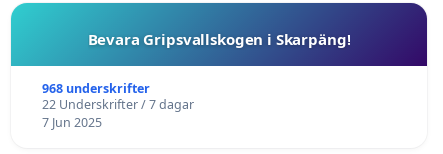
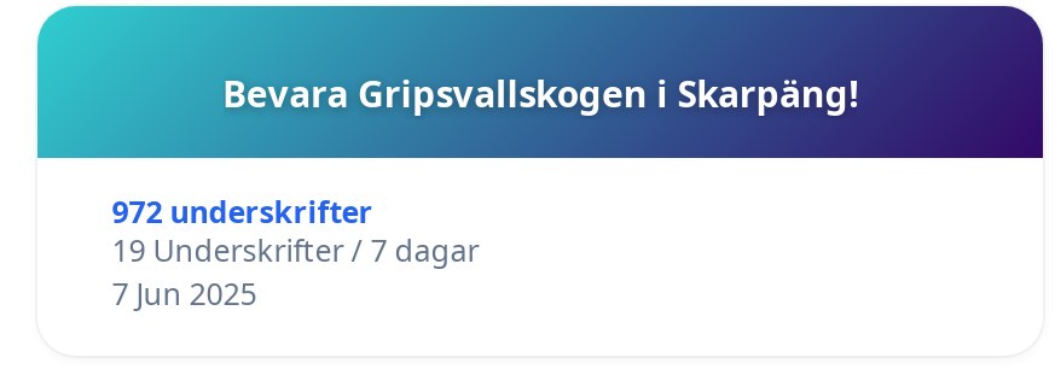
- 968 underskrifter
+ 972 underskrifter

- 22 Underskrifter / 7 dagar
+ 19 Underskrifter / 7 dagar
